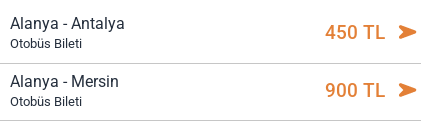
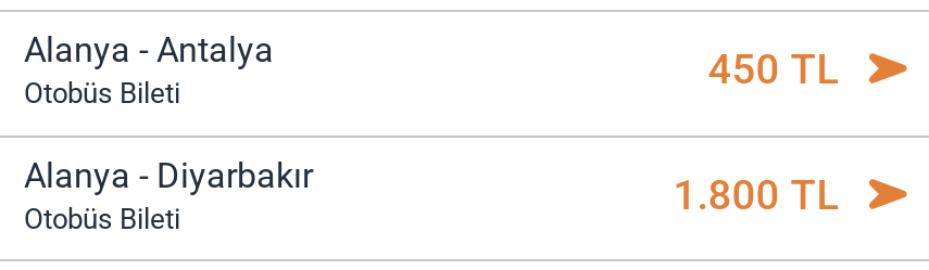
- Alanya - Mersin
+ Alanya - Diyarbakır

- 900 TL
+ 1.800 TL
